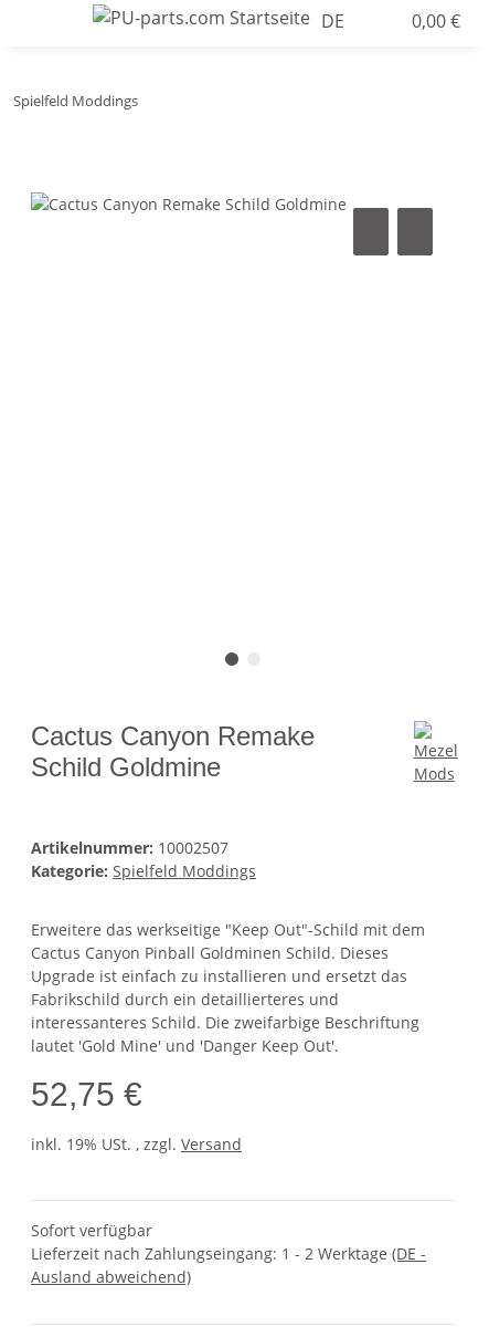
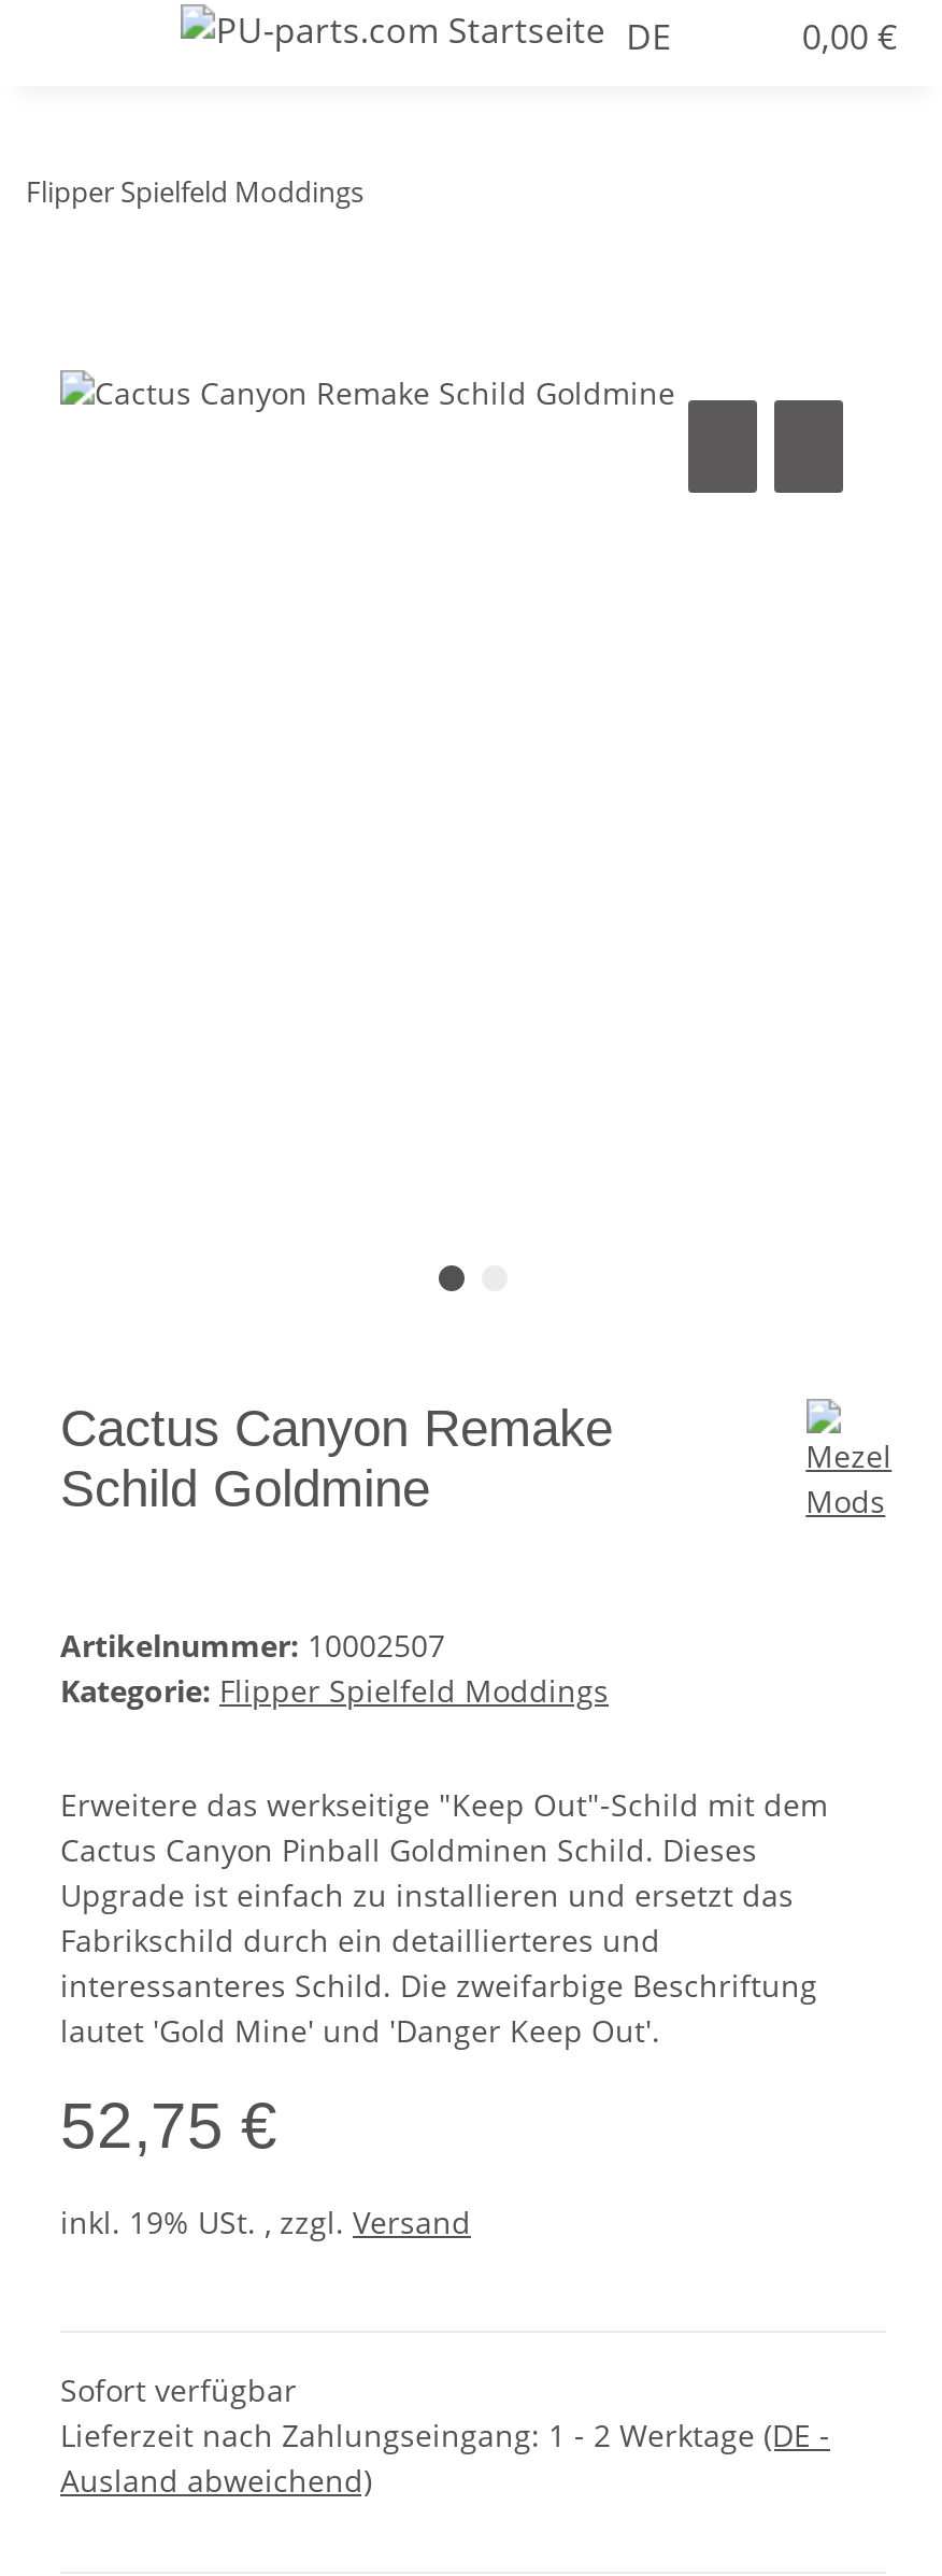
- Spielfeld Moddings
+ Flipper Spielfeld Moddings

- Kategorie: Spielfeld Moddings
+ Kategorie: Flipper Spielfeld Moddings
